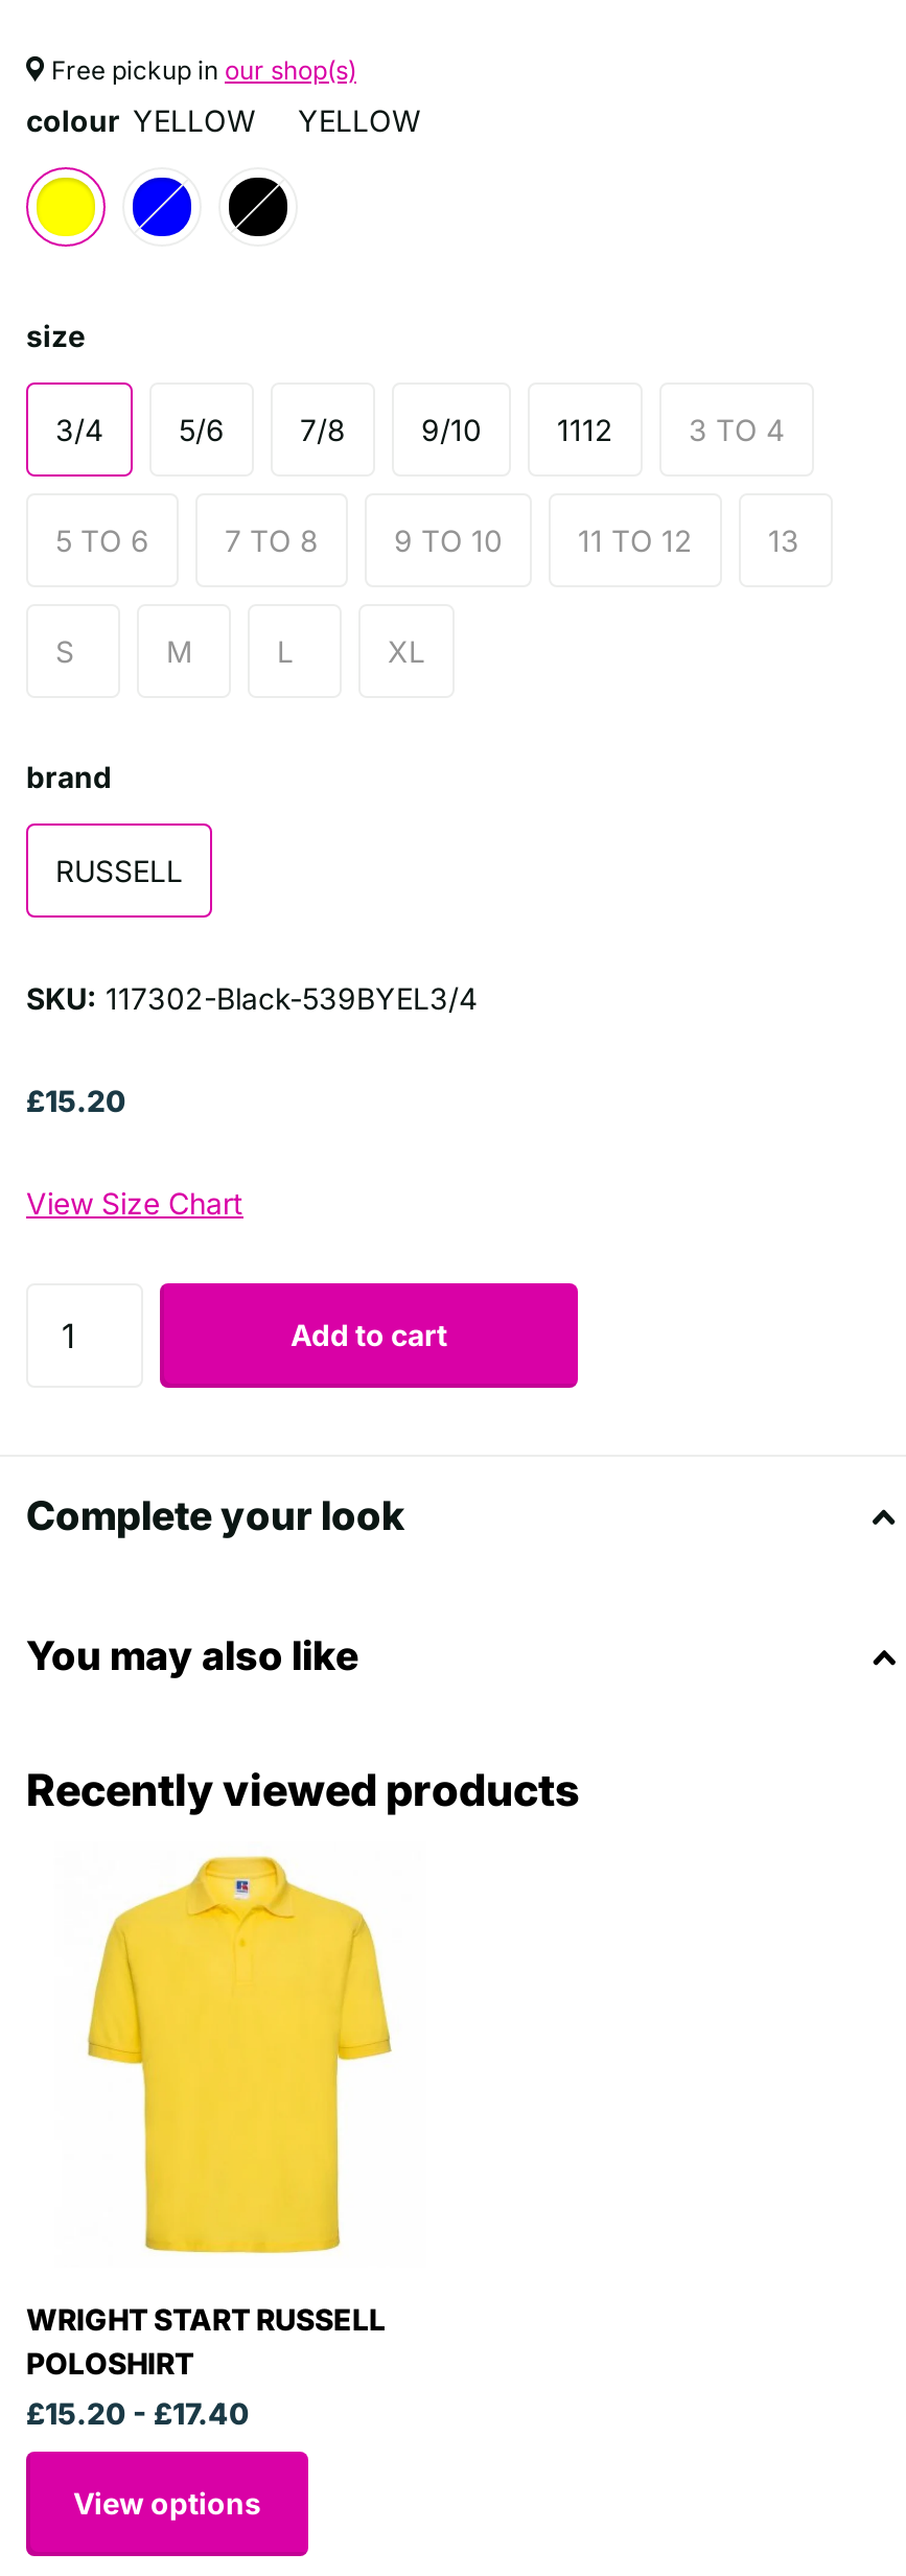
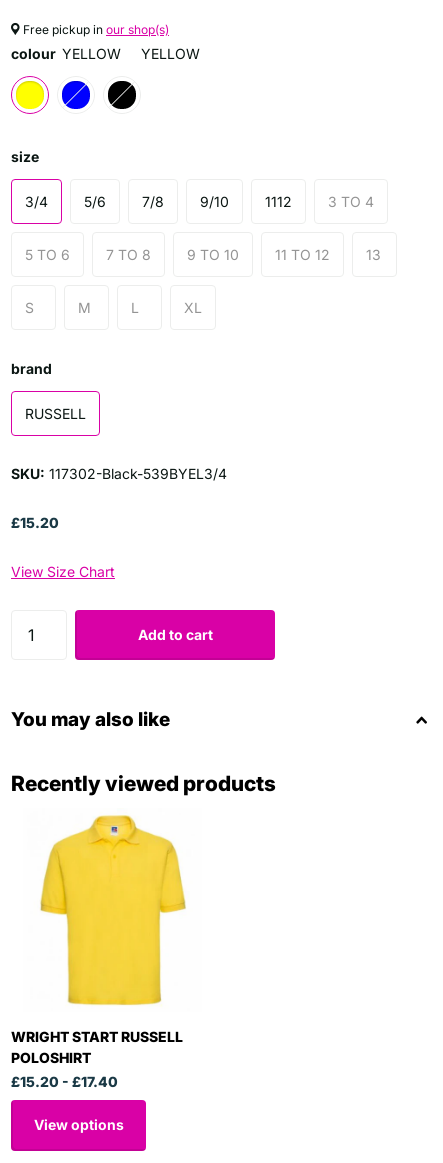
- Complete your look
